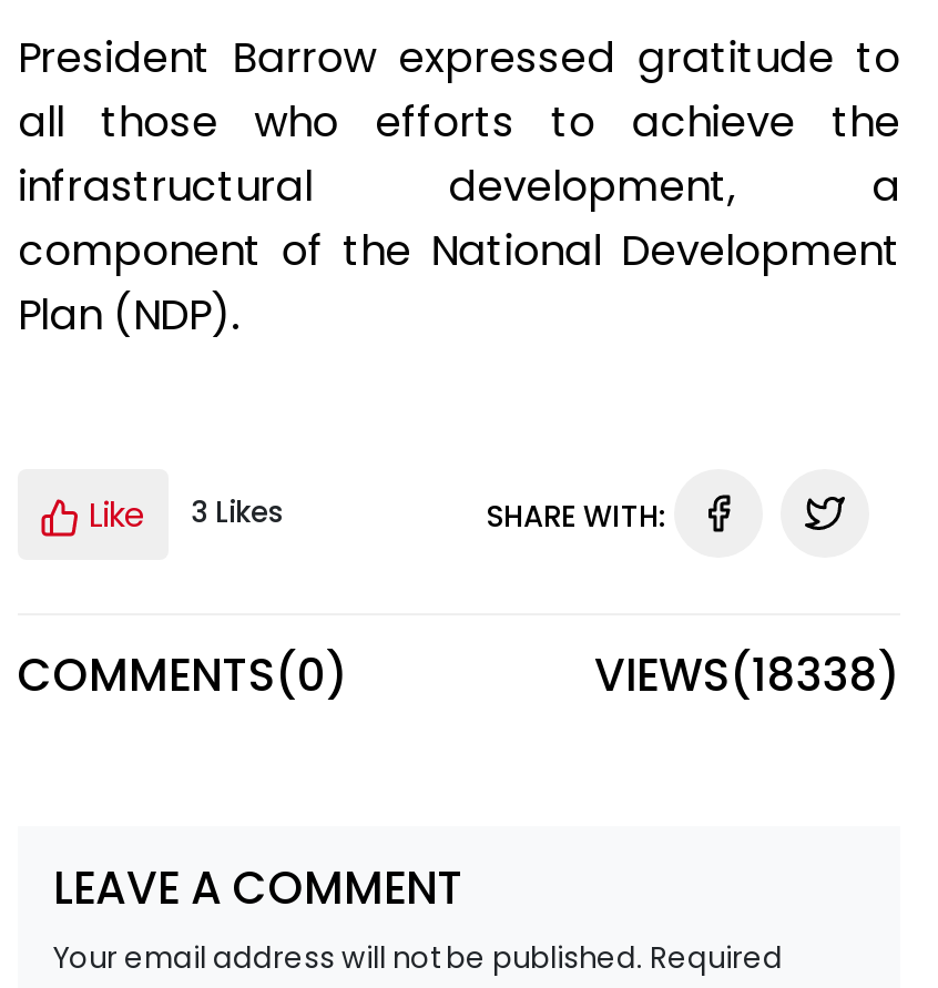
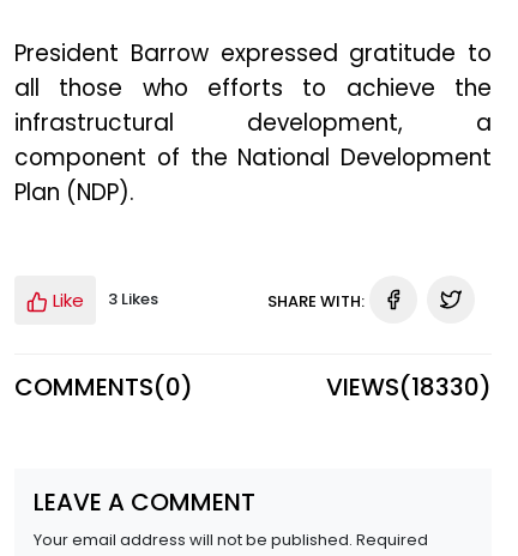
- VIEWS(18338)
+ VIEWS(18330)
